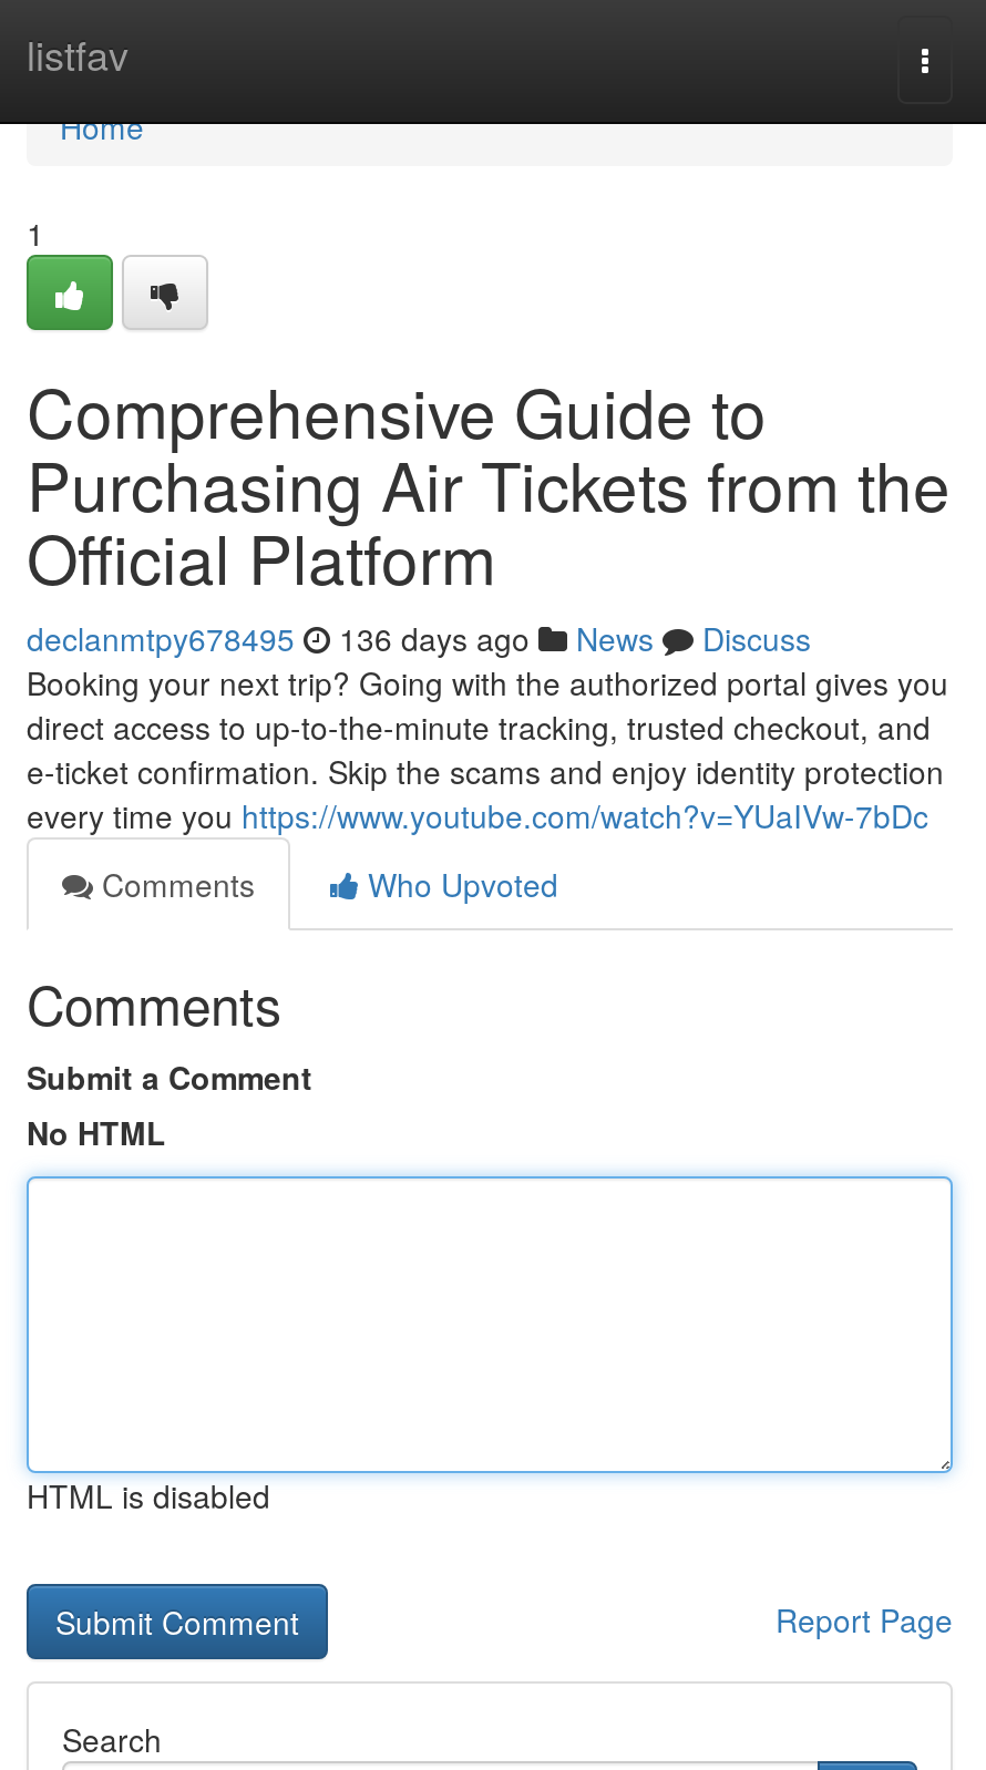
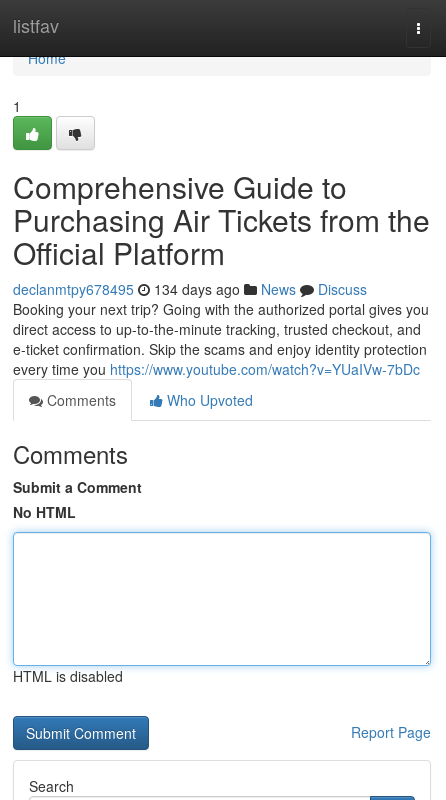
- declanmtpy678495 136 days ago News Discuss
+ declanmtpy678495 134 days ago News Discuss
